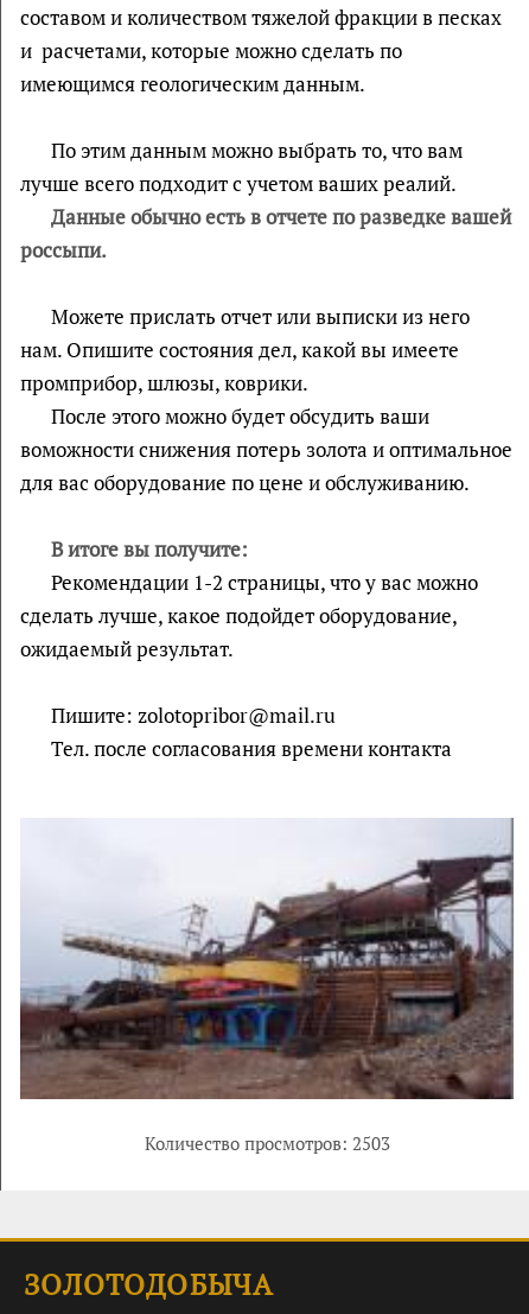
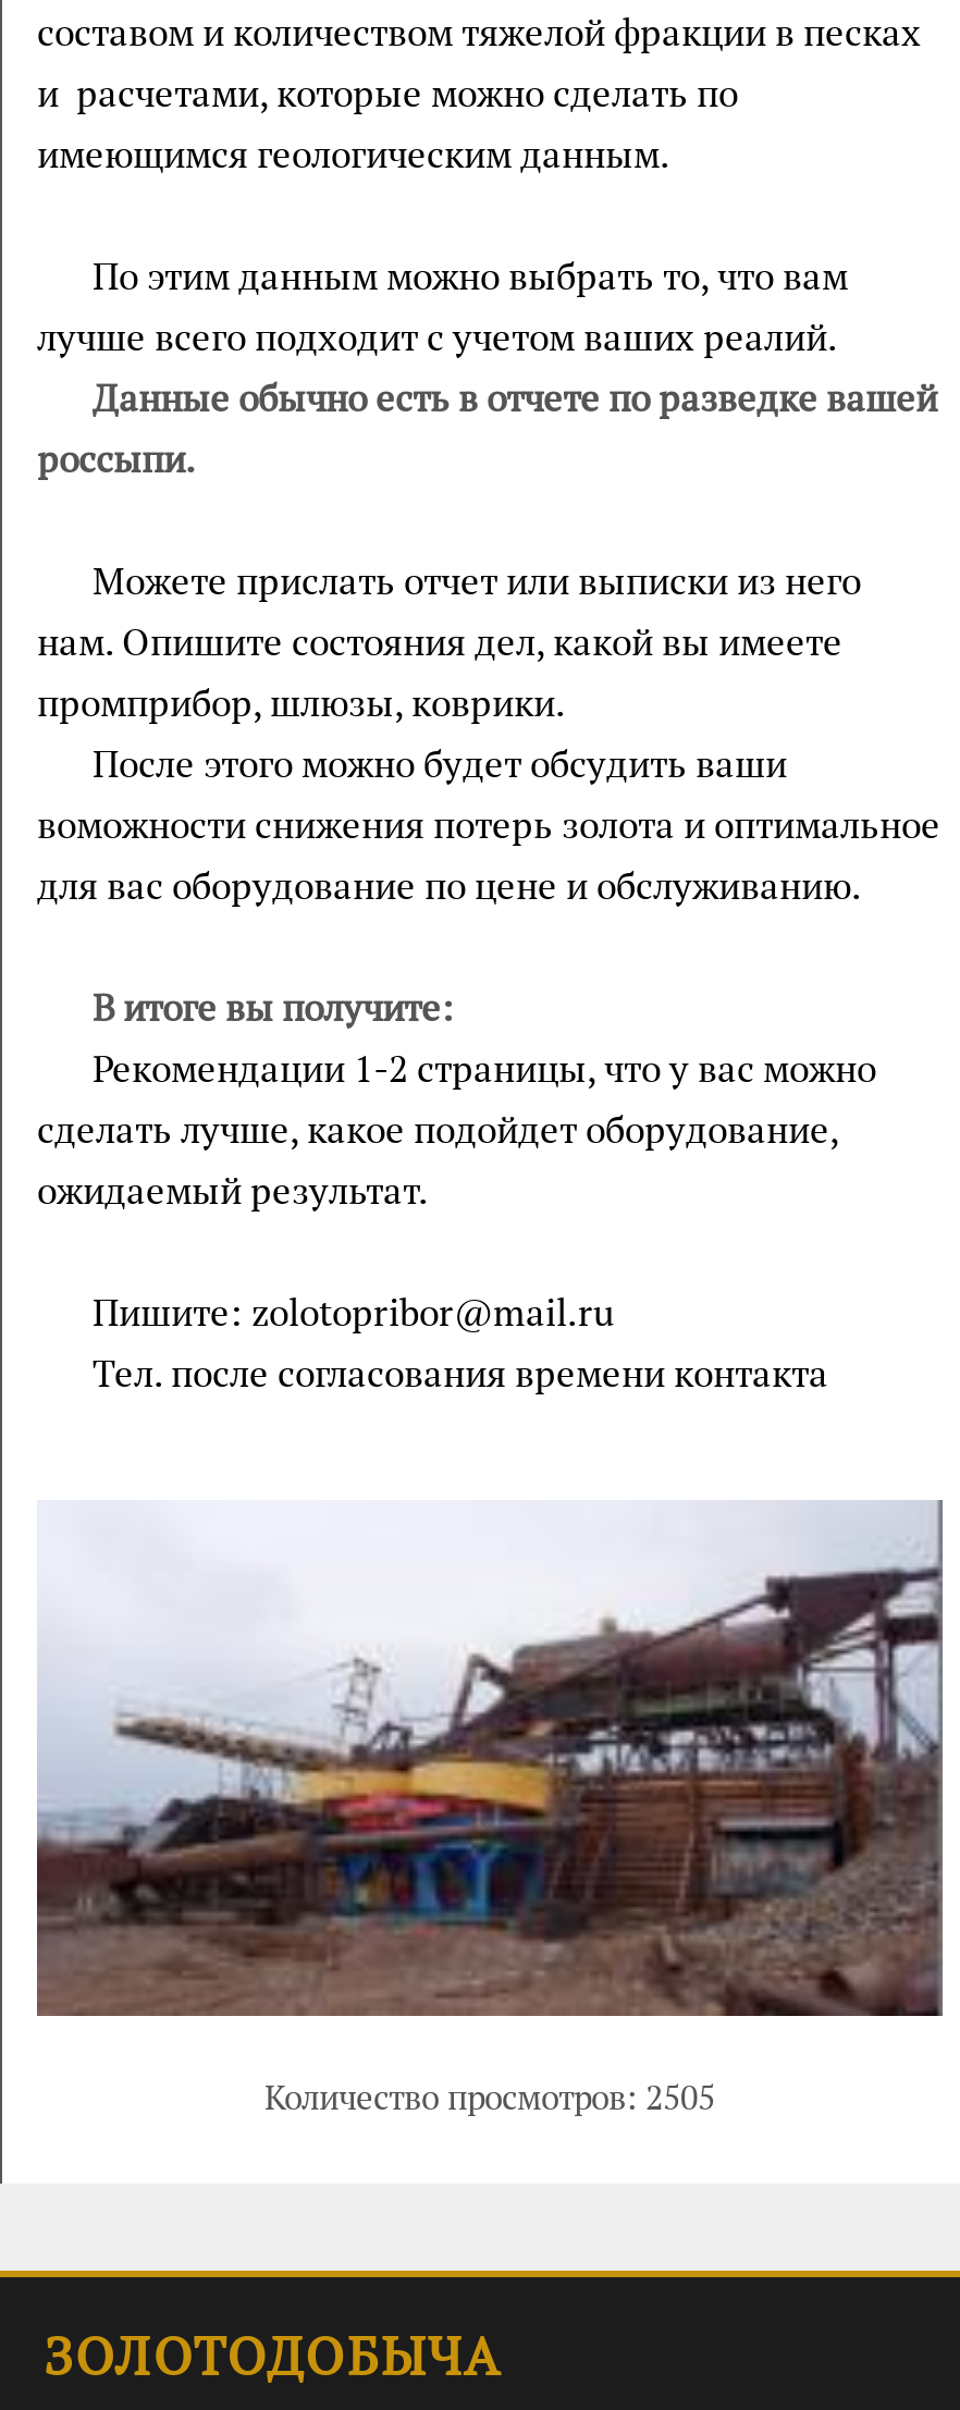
- Количество просмотров: 2503
+ Количество просмотров: 2505
